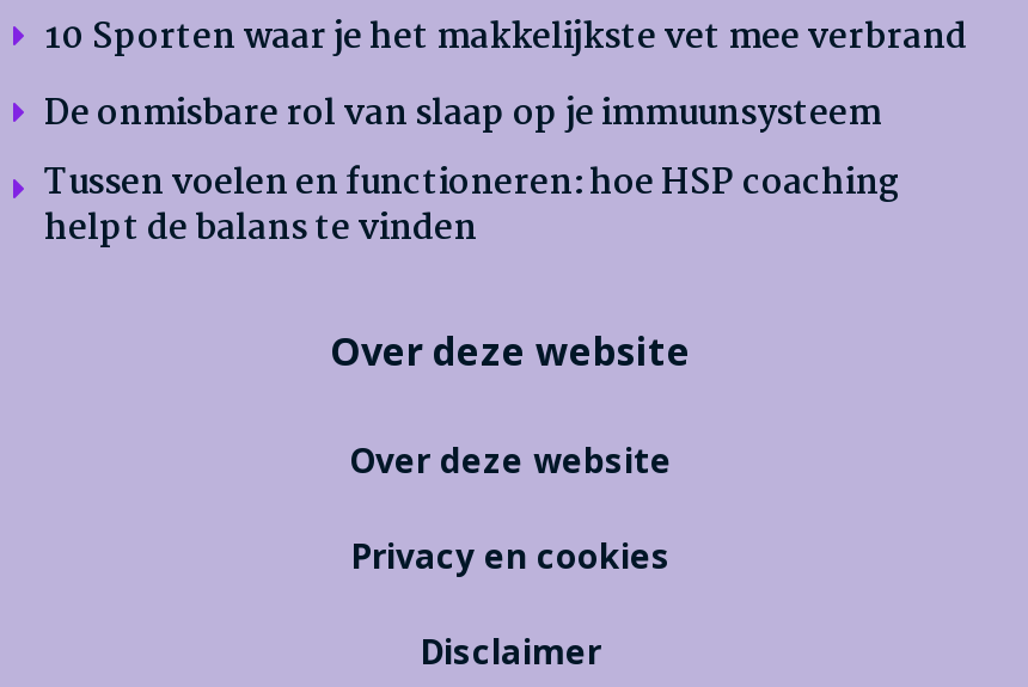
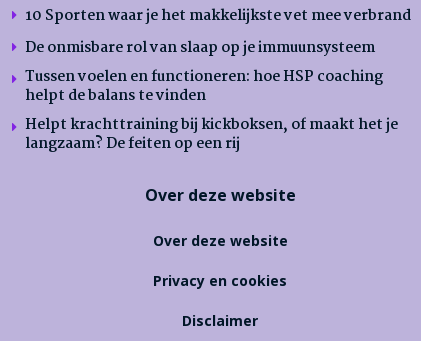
+ Helpt krachttraining bij kickboksen, of maakt het je
+ langzaam? De feiten op een rij
